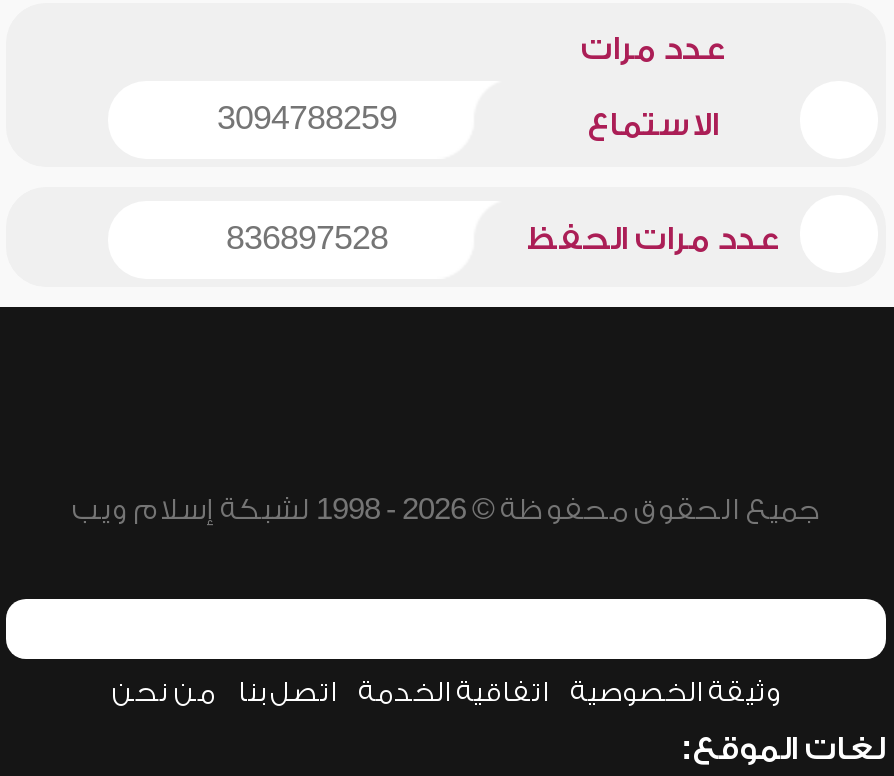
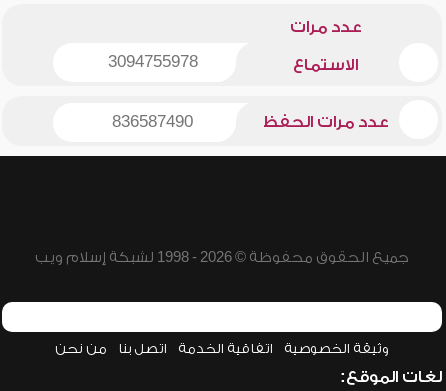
- 3094788259
+ 3094755978

- 836897528
+ 836587490
